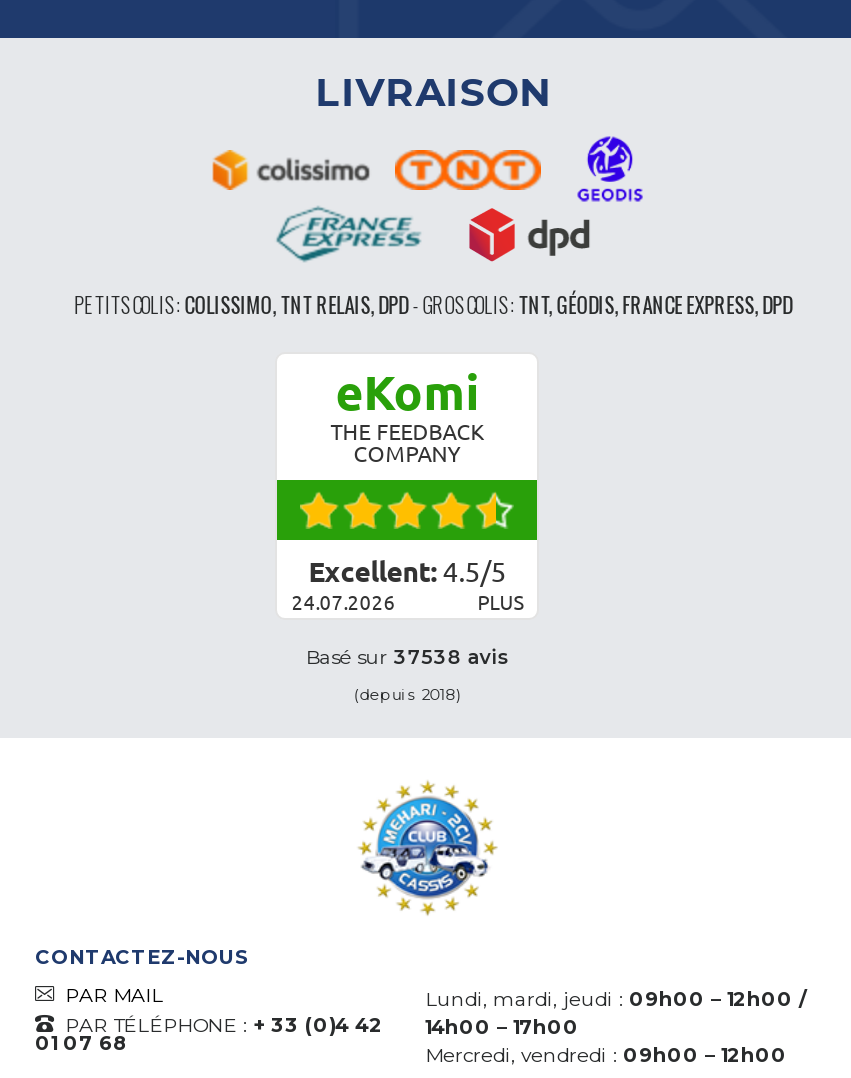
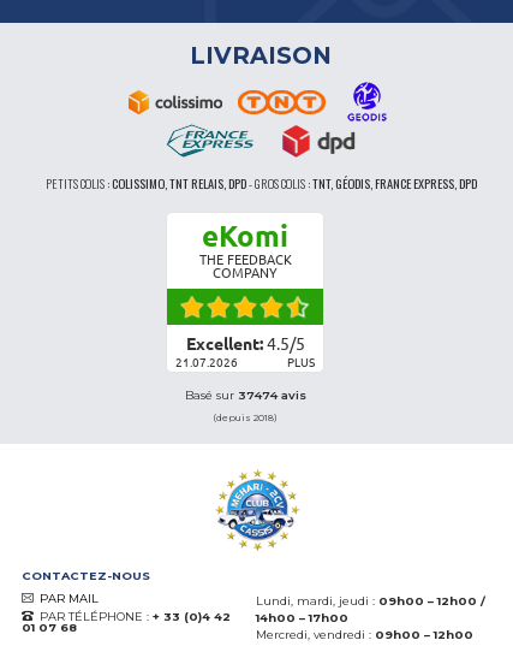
- 24.07.2026
+ 21.07.2026

- Basé sur 37538 avis
+ Basé sur 37474 avis
